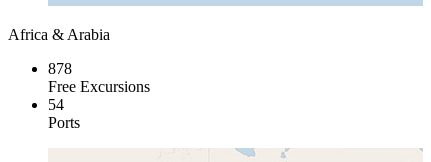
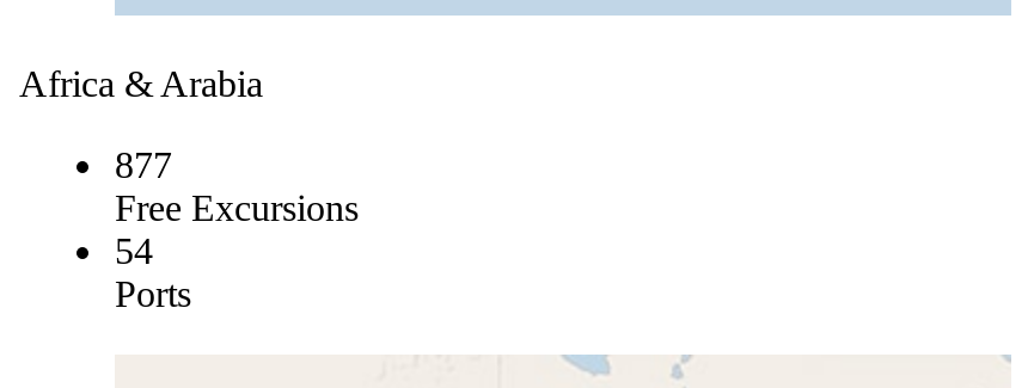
- 878
+ 877
